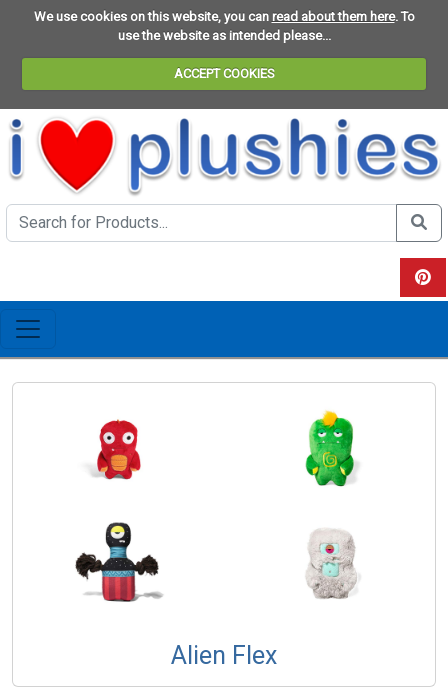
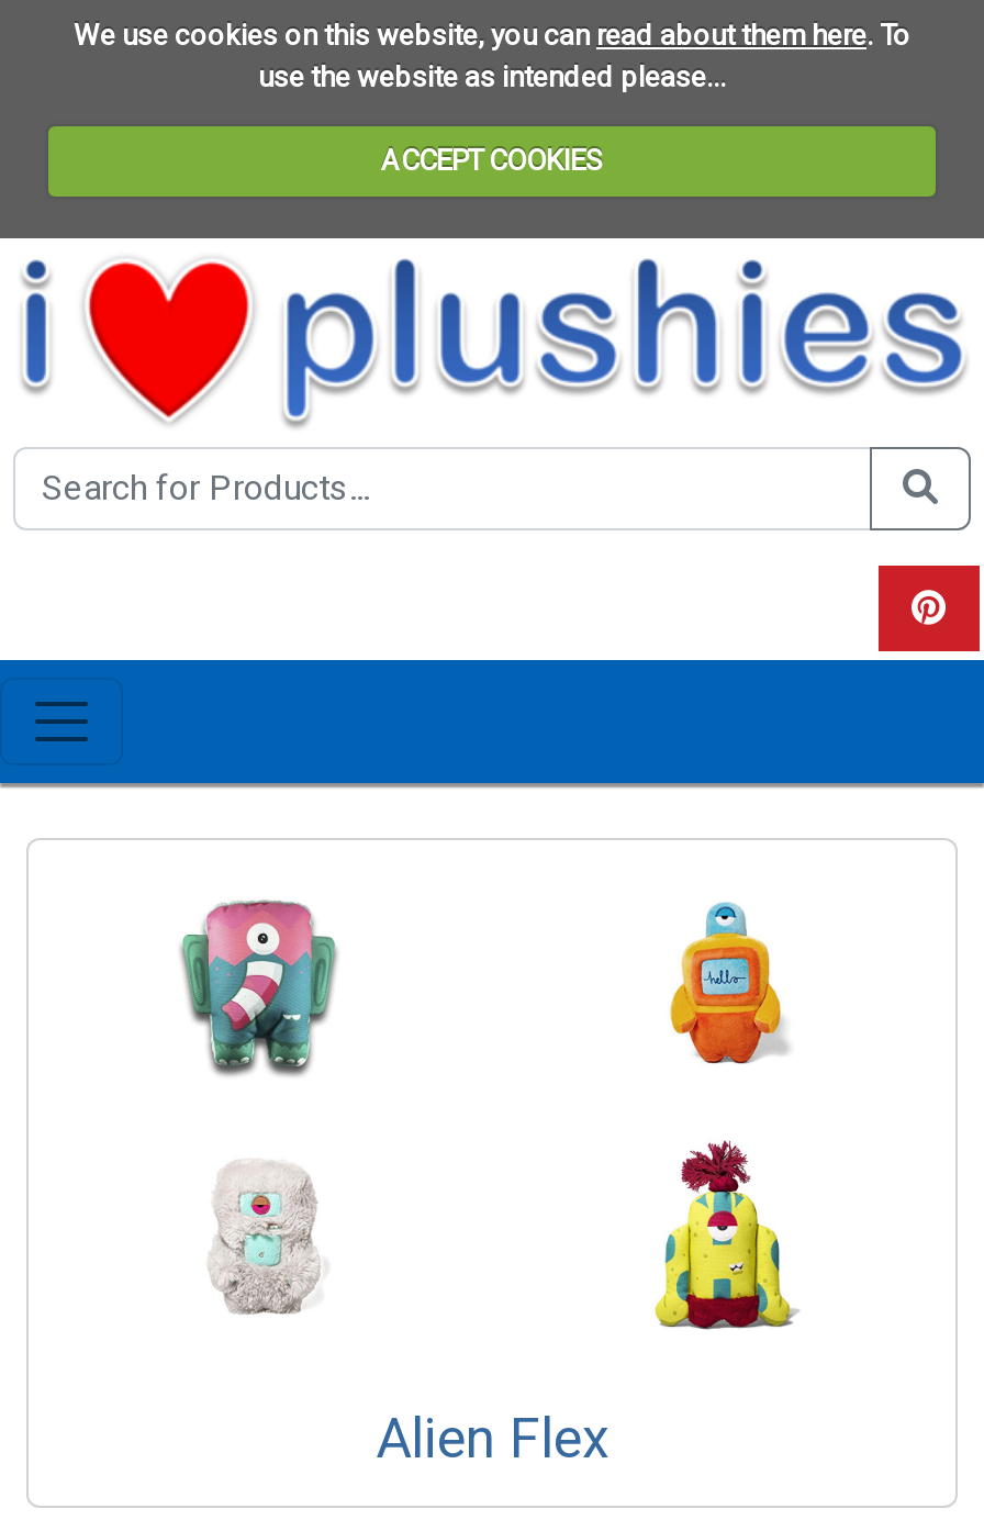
- [image]
+ [image]

- [image]
+ [image]

- [image]
+ [image]

- [image]
+ [image]
